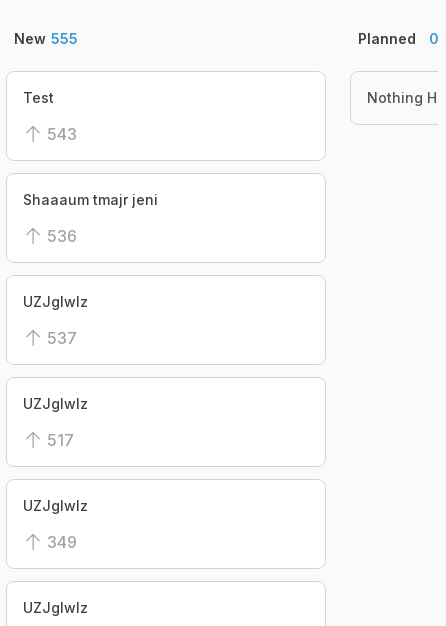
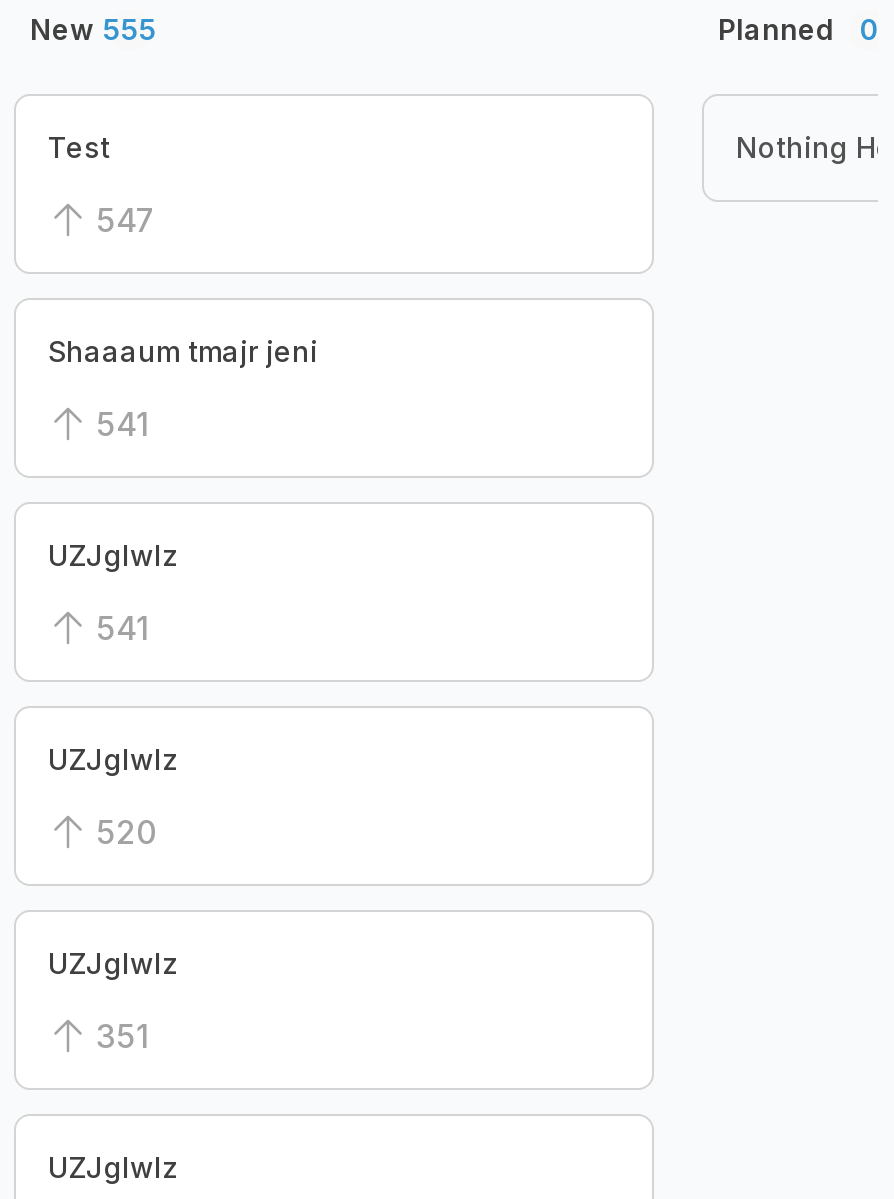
- 543
+ 547

- 536
+ 541

- 537
+ 541

- 517
+ 520

- 349
+ 351
